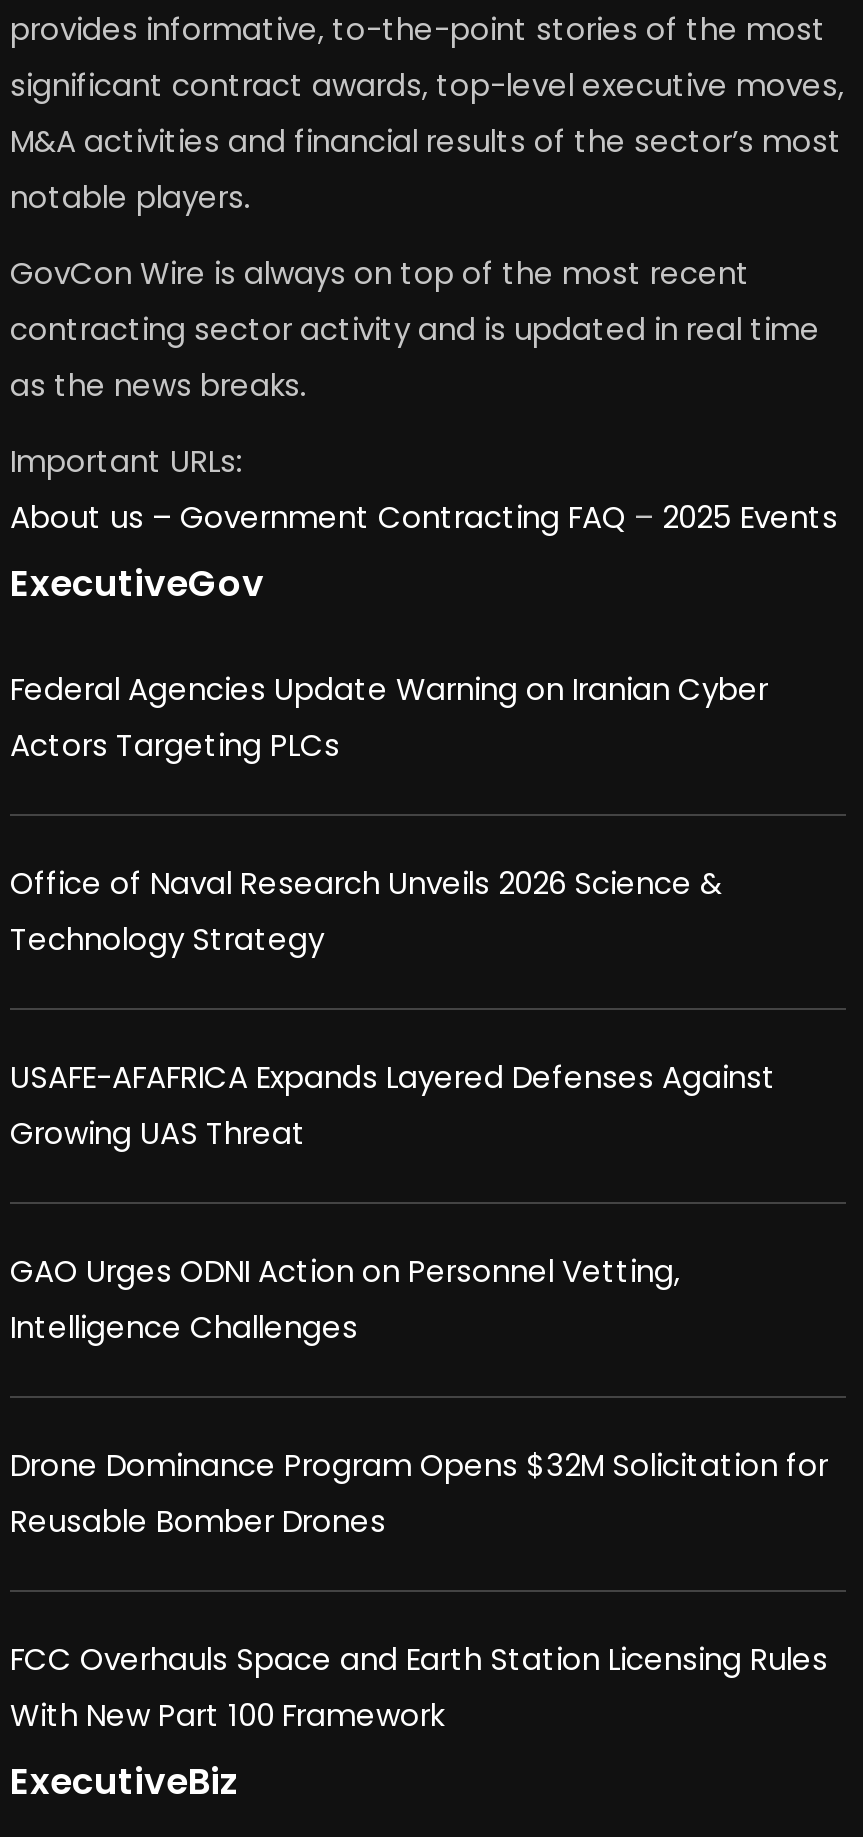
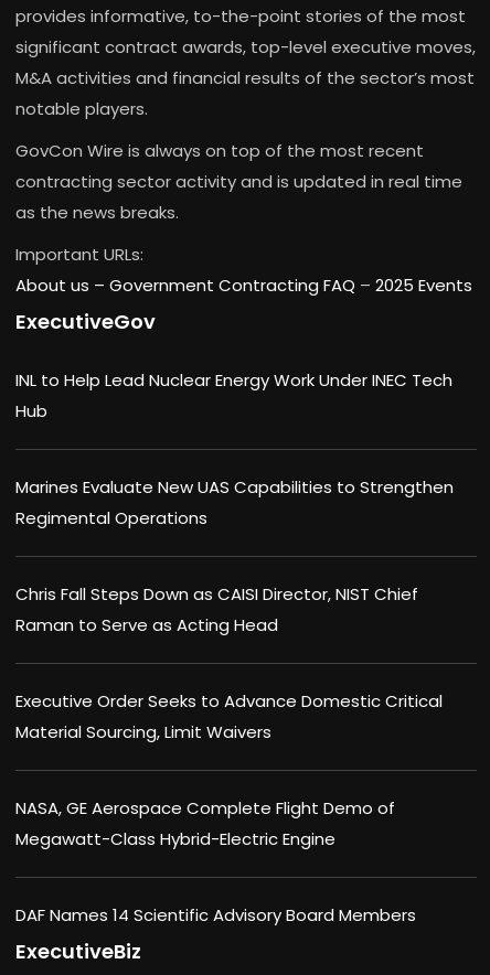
- Federal Agencies Update Warning on Iranian Cyber
- Actors Targeting PLCs
+ INL to Help Lead Nuclear Energy Work Under INEC Tech
+ Hub

- Office of Naval Research Unveils 2026 Science &
- Technology Strategy
+ Marines Evaluate New UAS Capabilities to Strengthen
+ Regimental Operations

- USAFE-AFAFRICA Expands Layered Defenses Against
- Growing UAS Threat
+ Chris Fall Steps Down as CAISI Director, NIST Chief
+ Raman to Serve as Acting Head

- GAO Urges ODNI Action on Personnel Vetting,
- Intelligence Challenges
+ Executive Order Seeks to Advance Domestic Critical
+ Material Sourcing, Limit Waivers

- Drone Dominance Program Opens $32M Solicitation for
- Reusable Bomber Drones
+ NASA, GE Aerospace Complete Flight Demo of
+ Megawatt-Class Hybrid-Electric Engine

- FCC Overhauls Space and Earth Station Licensing Rules
- With New Part 100 Framework
+ DAF Names 14 Scientific Advisory Board Members
